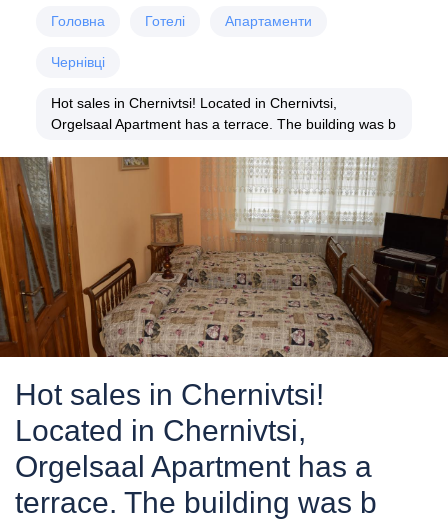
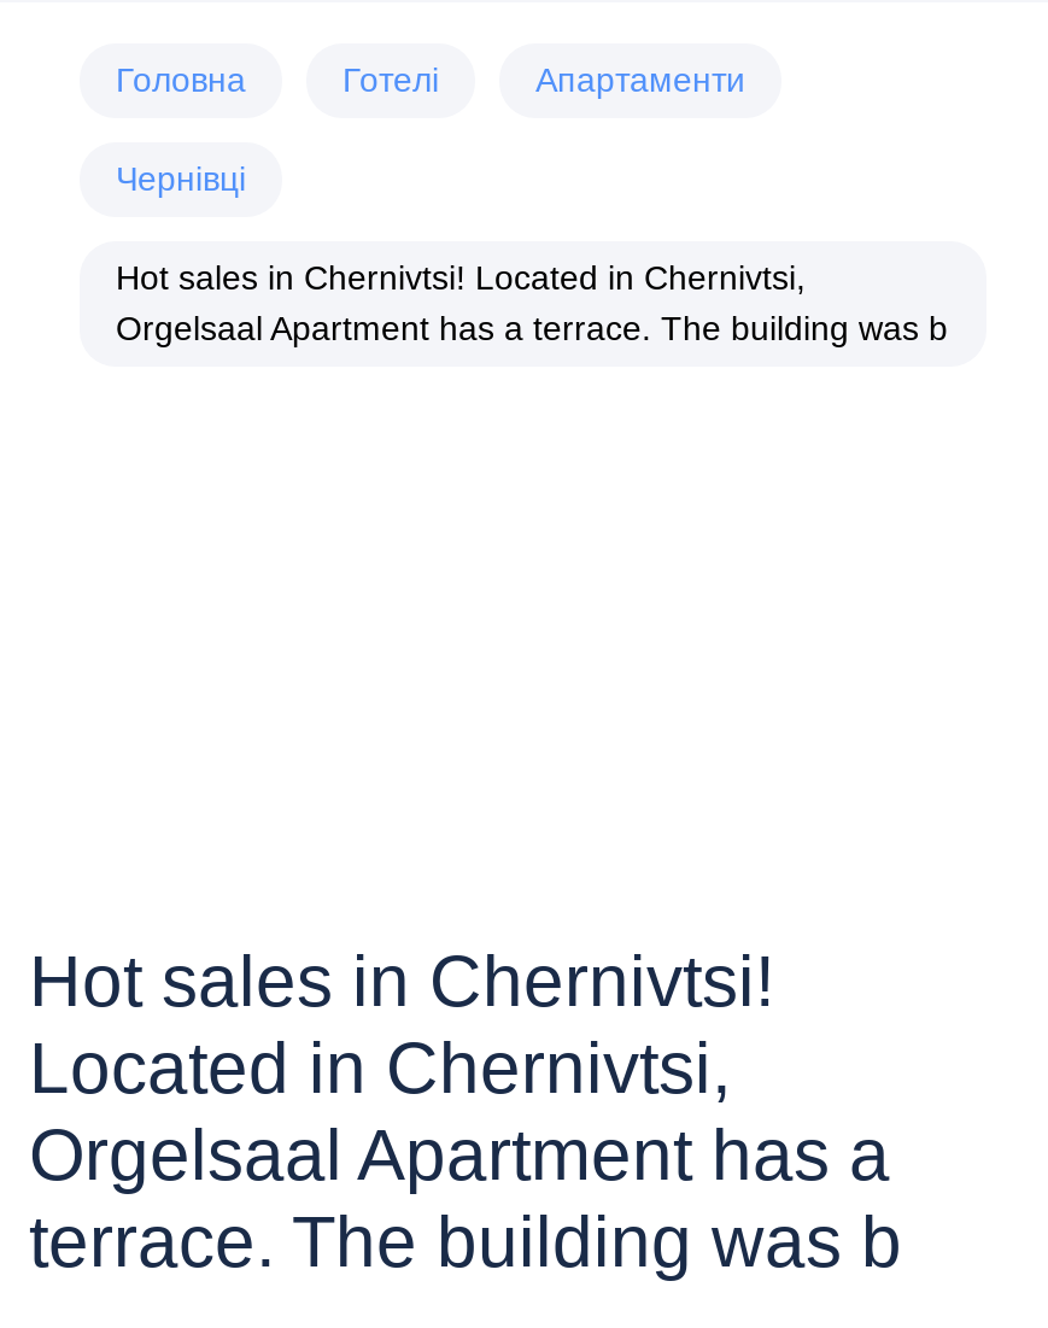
- [image]
